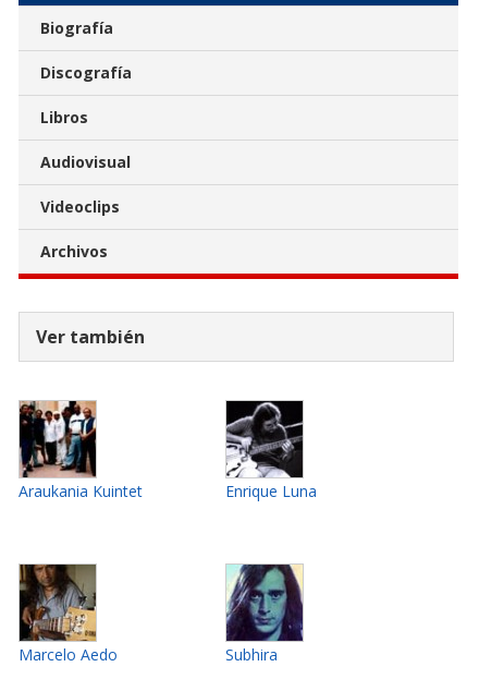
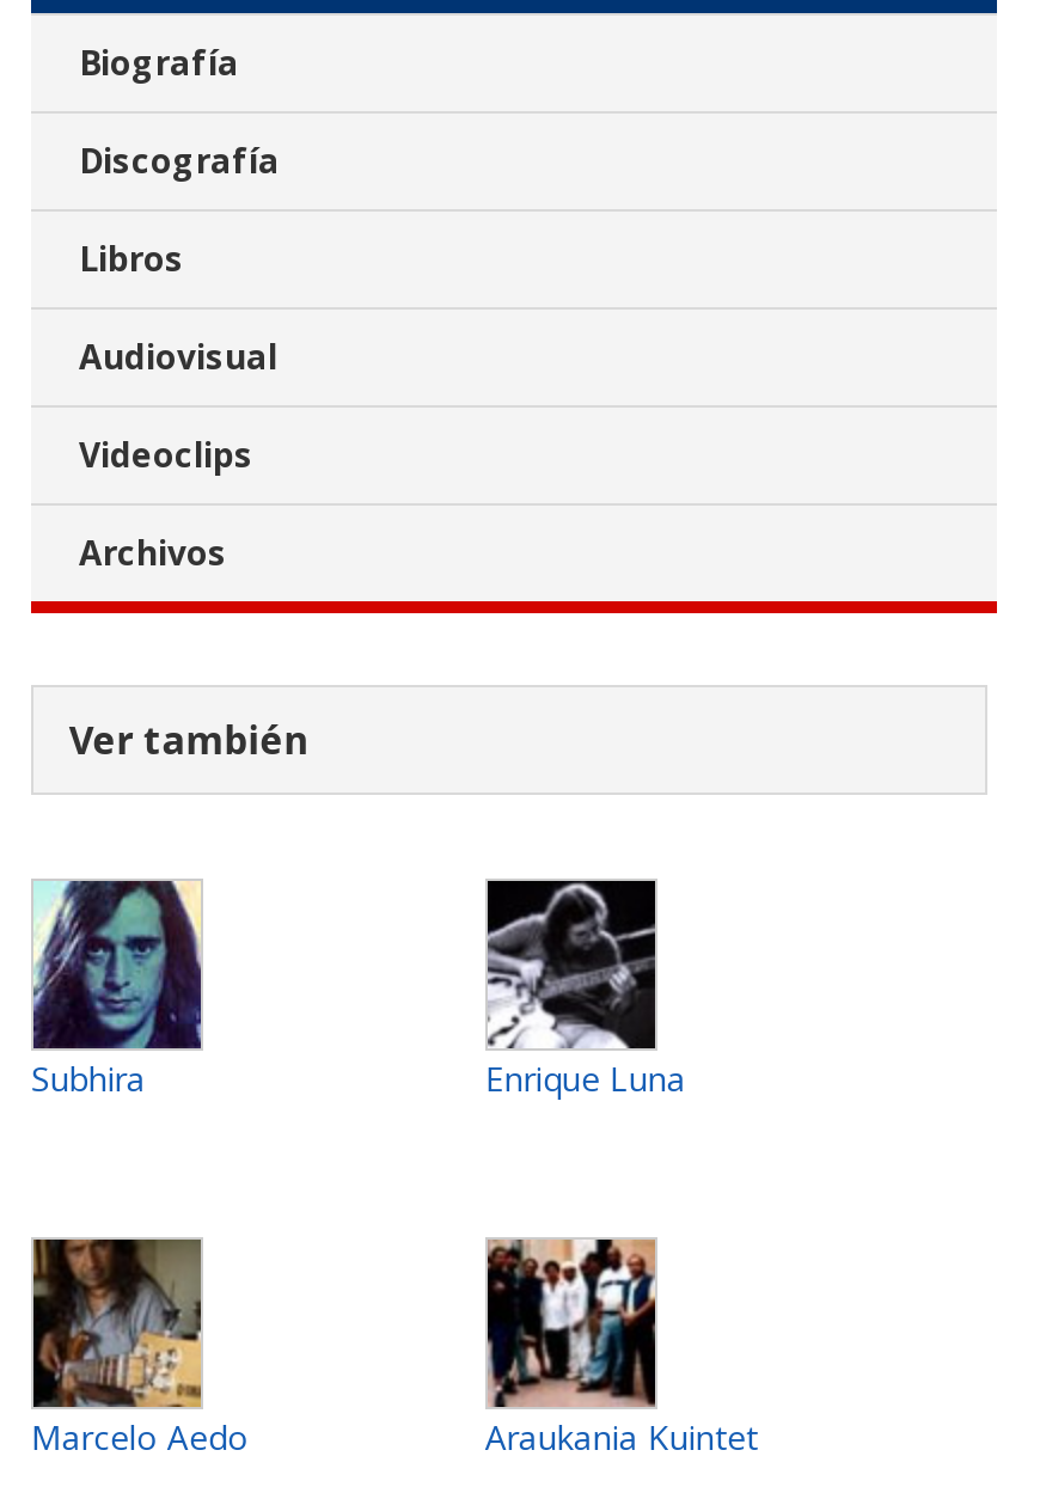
moved down: [image] | Araukania Kuintet

moved up: [image] | Subhira
